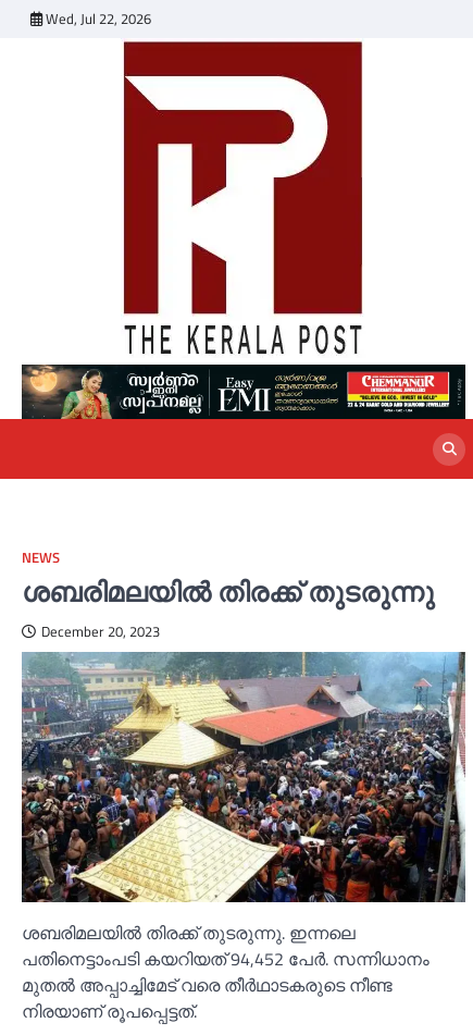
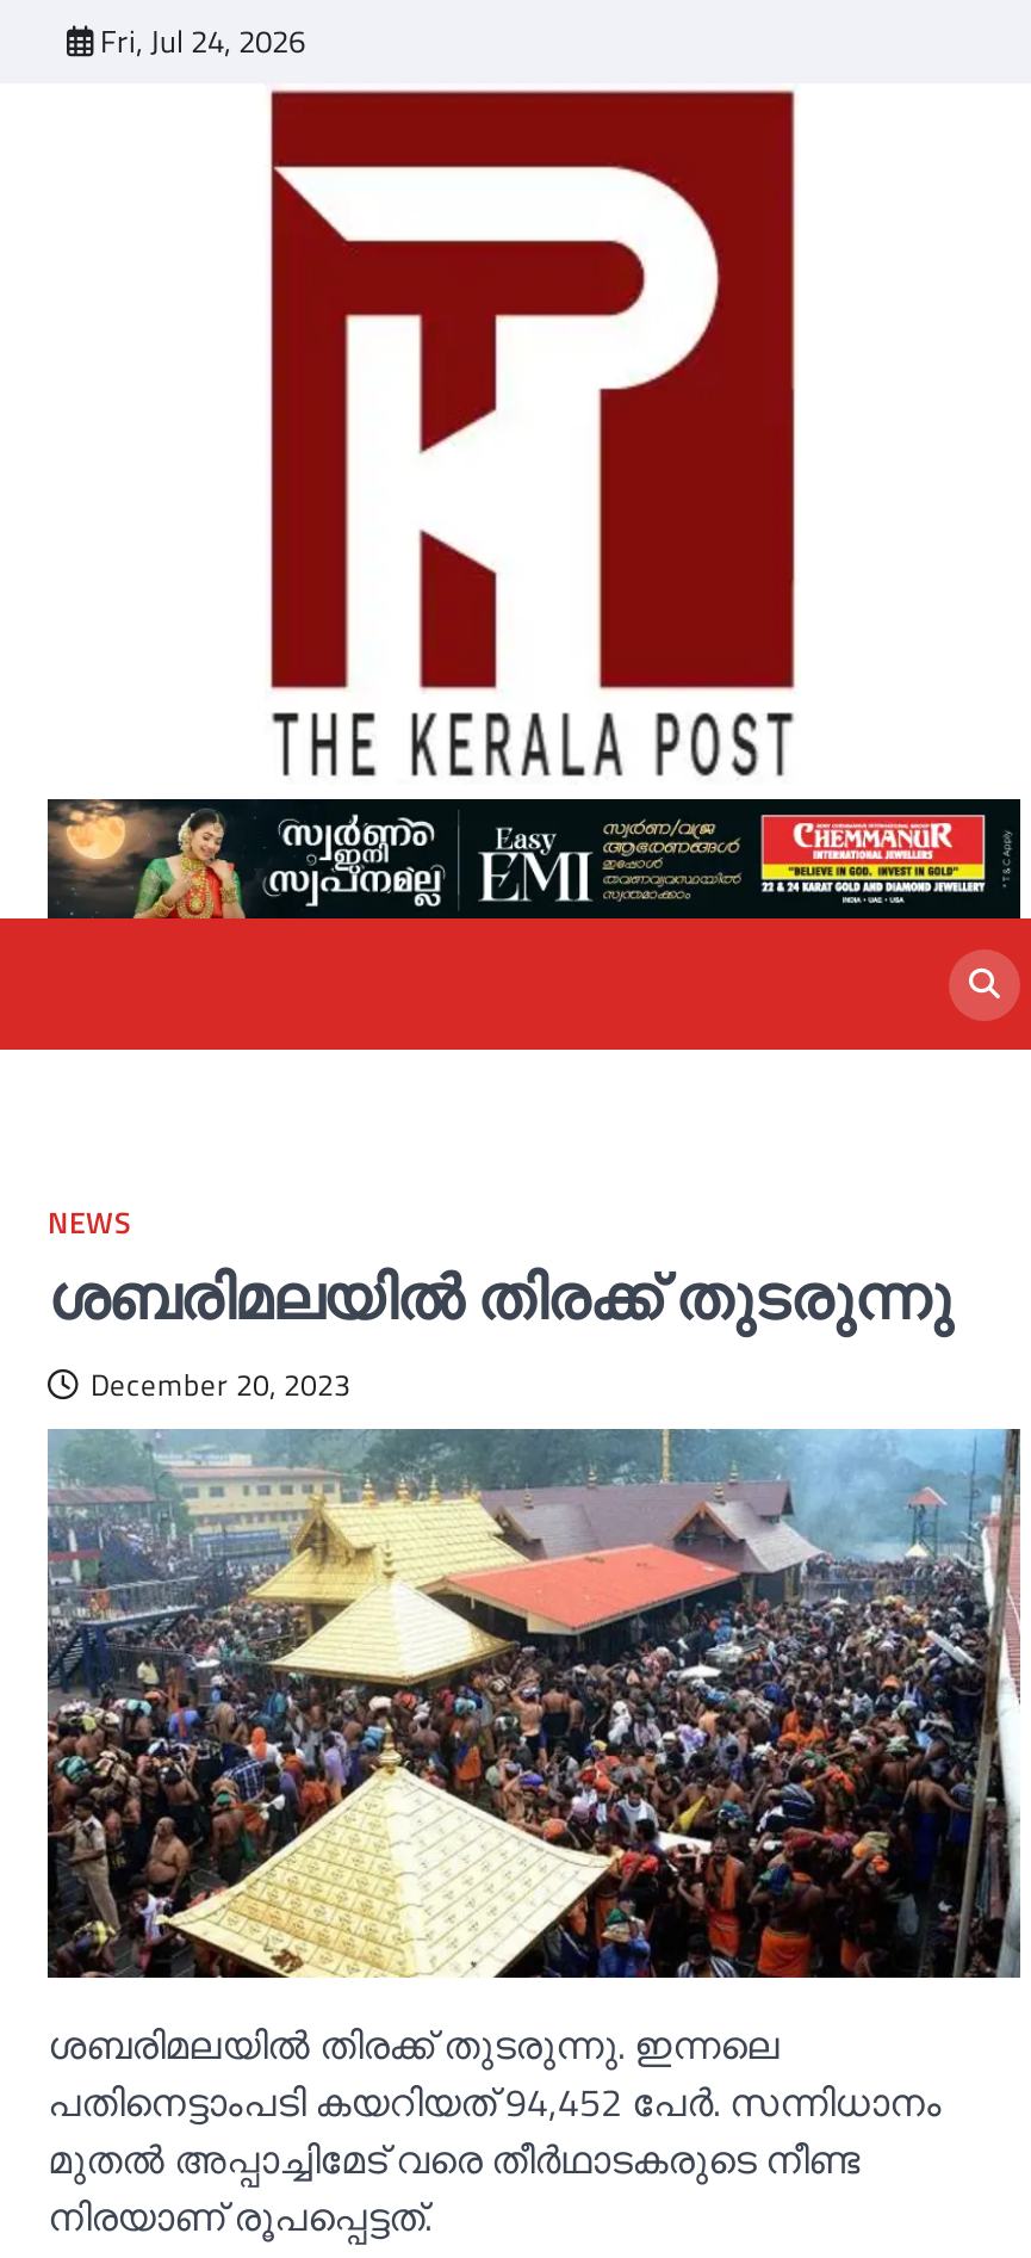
- Wed, Jul 22, 2026
+ Fri, Jul 24, 2026
